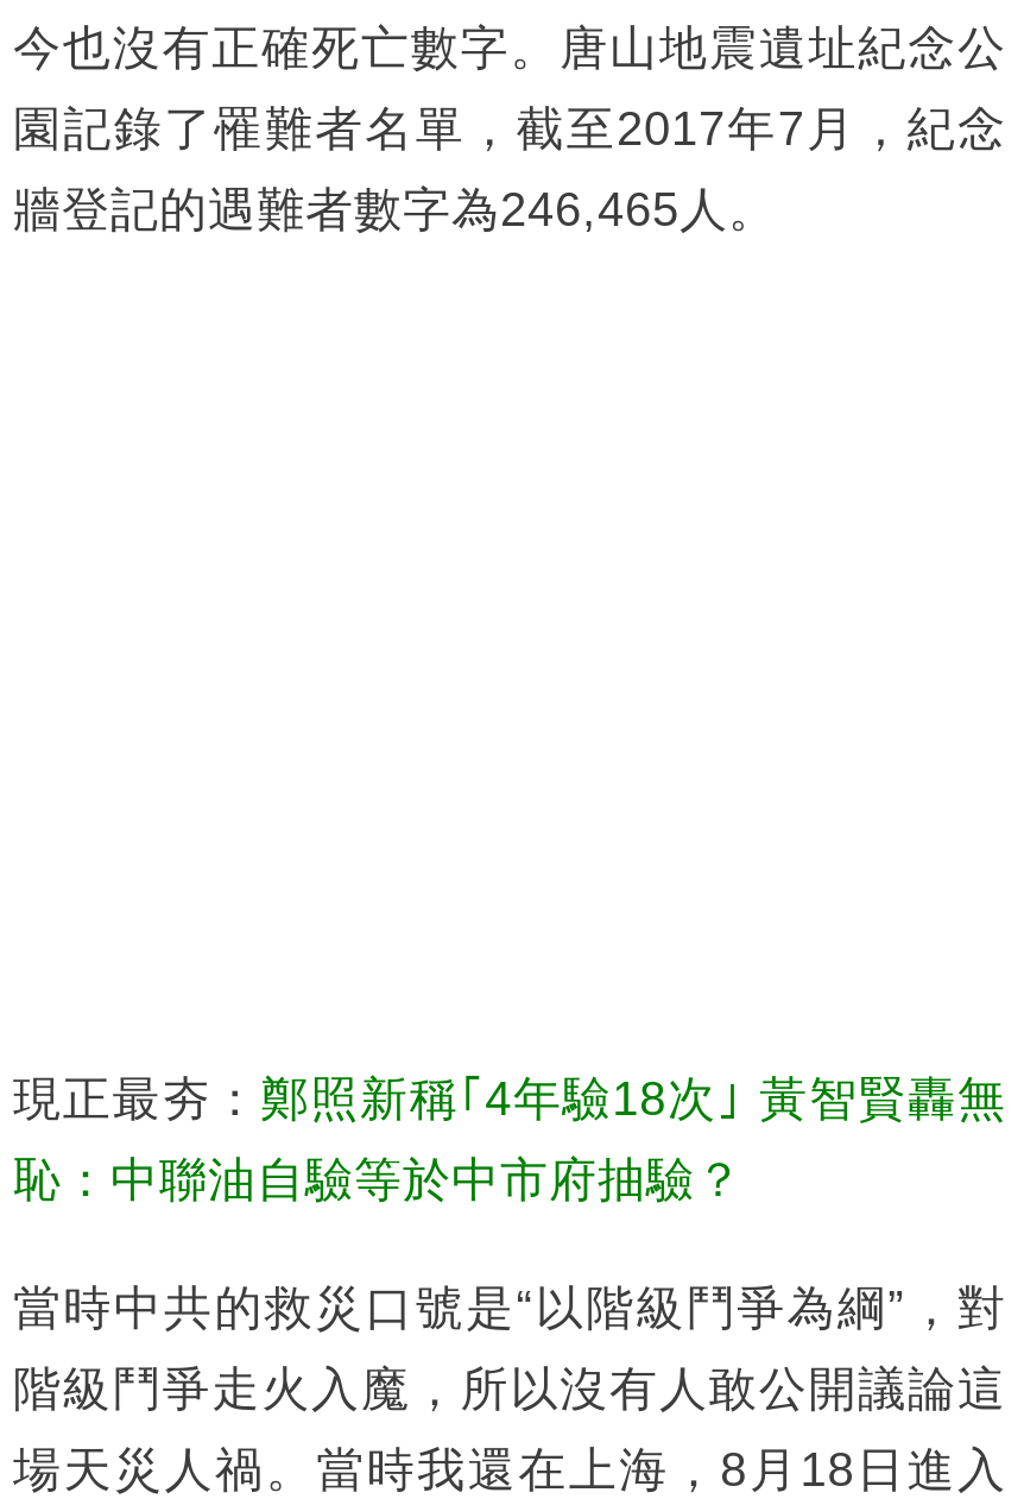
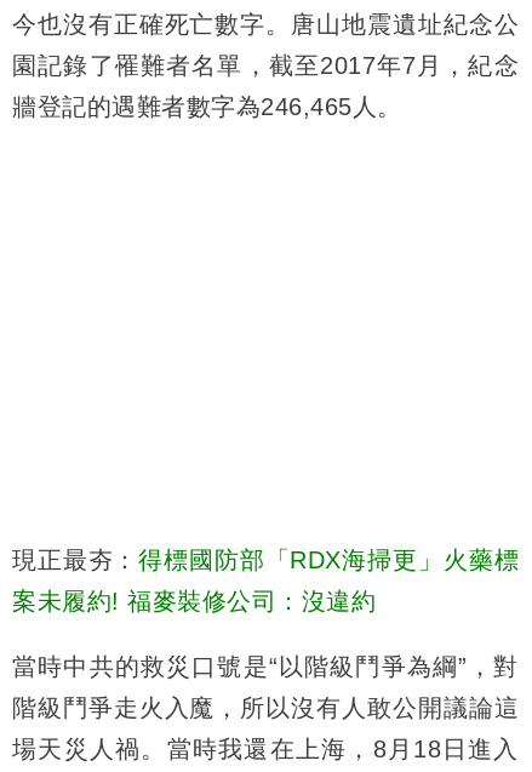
- 現正最夯：鄭照新稱｢4年驗18次｣ 黃智賢轟無
+ 現正最夯：得標國防部「RDX海掃更」火藥標

- 恥：中聯油自驗等於中市府抽驗？
+ 案未履約! 福麥裝修公司：沒違約
